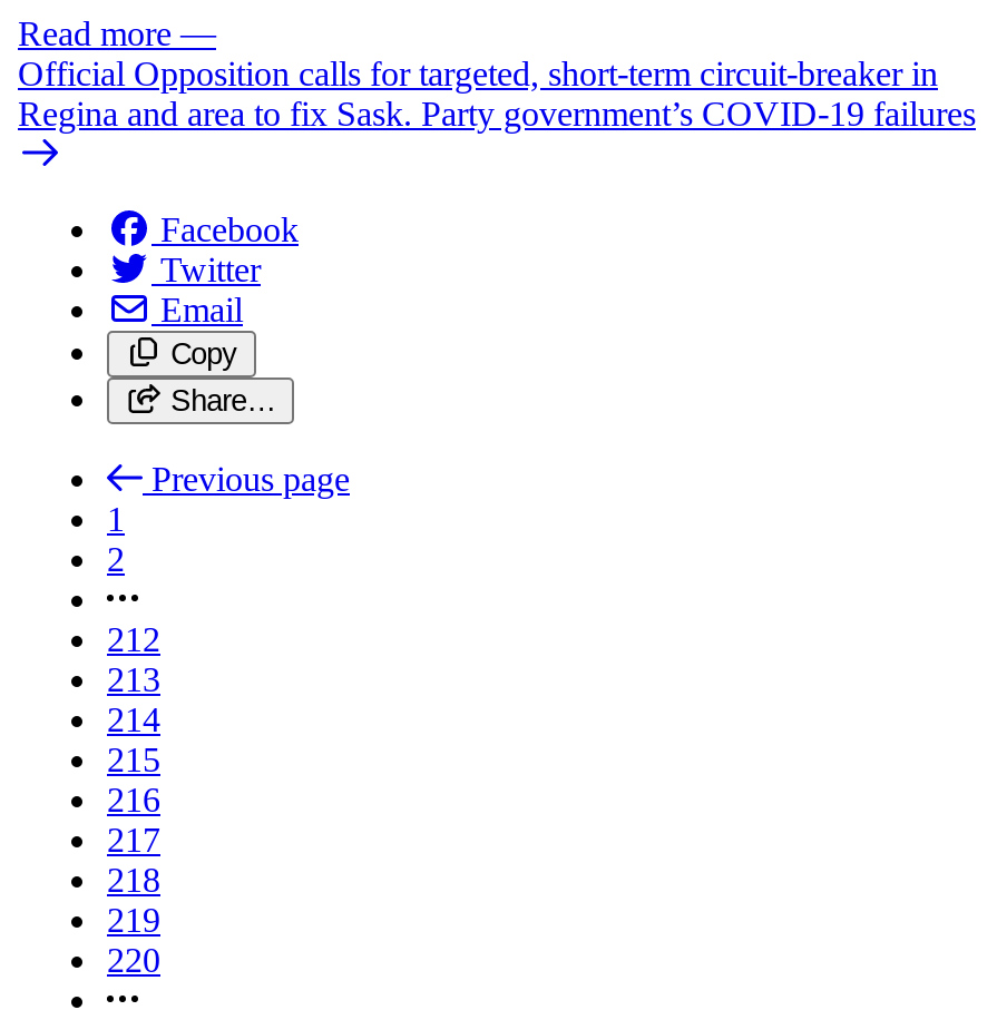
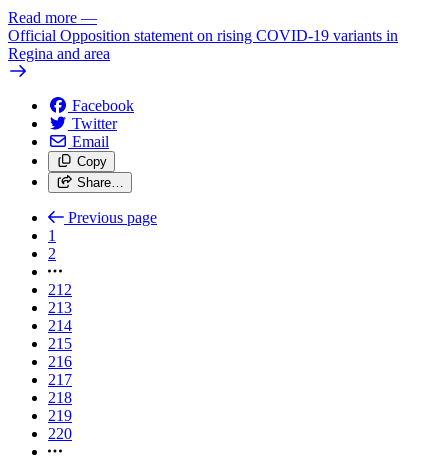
- Official Opposition calls for targeted, short-term circuit-breaker in
- Regina and area to fix Sask. Party government’s COVID-19 failures
+ Official Opposition statement on rising COVID-19 variants in
+ Regina and area
